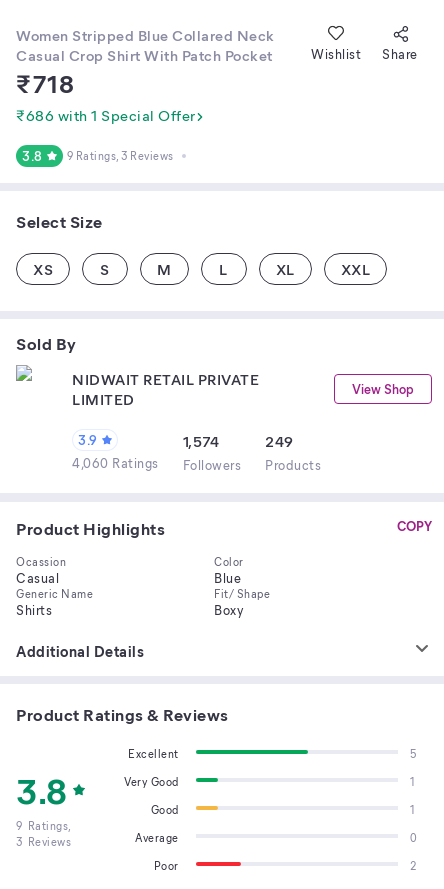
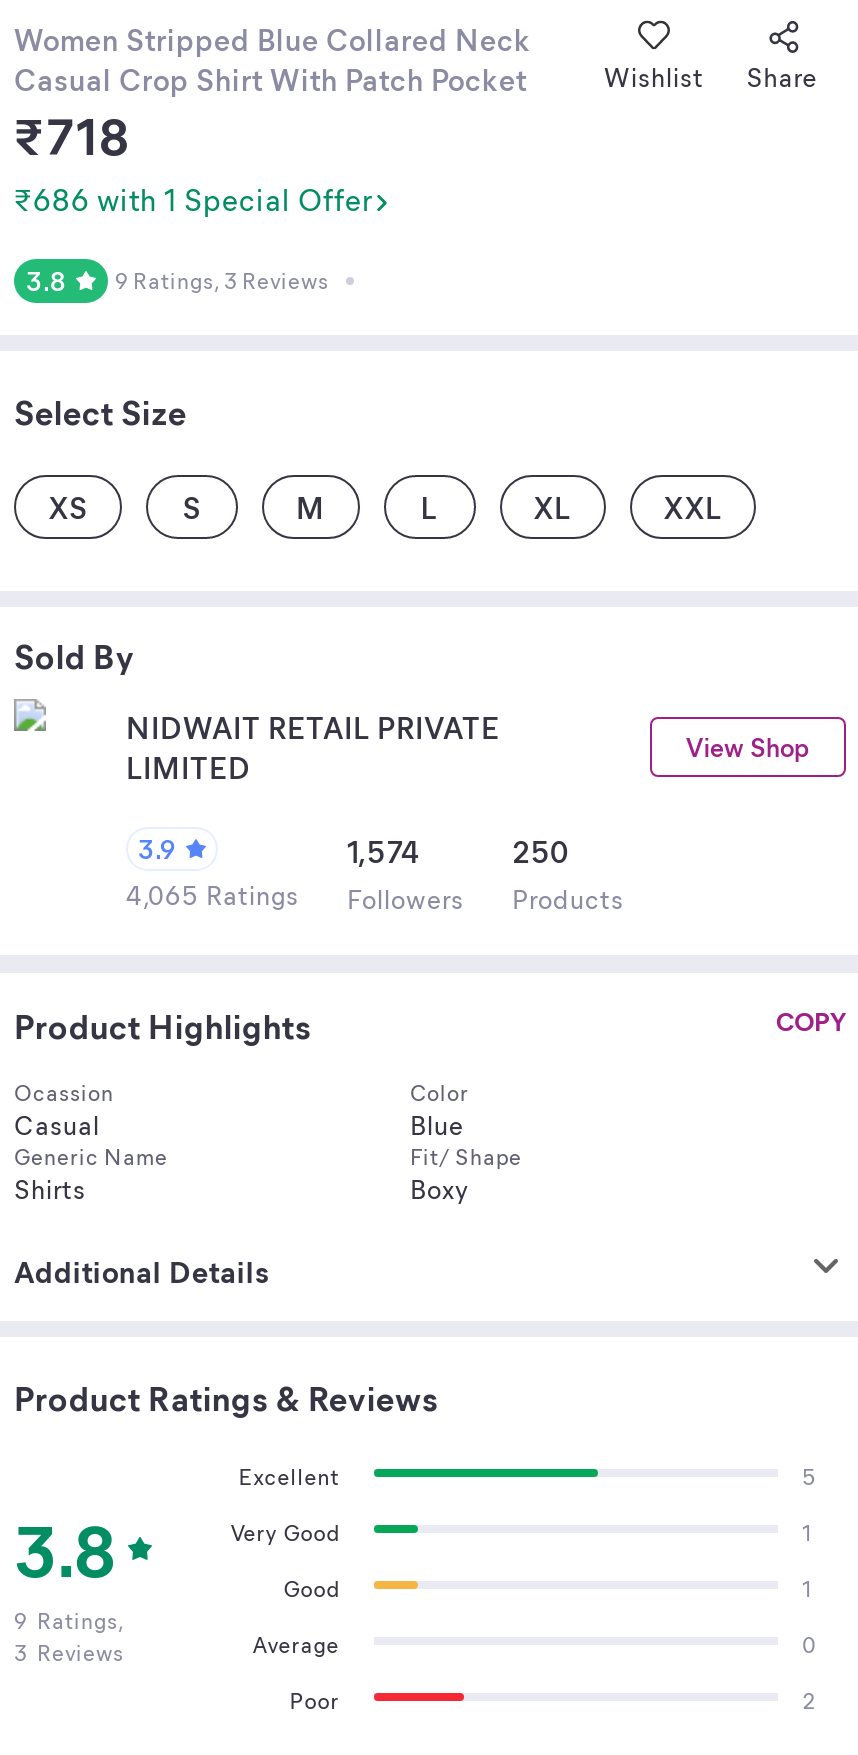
- 249
+ 250

- 4,060 Ratings Followers Products
+ 4,065 Ratings Followers Products
